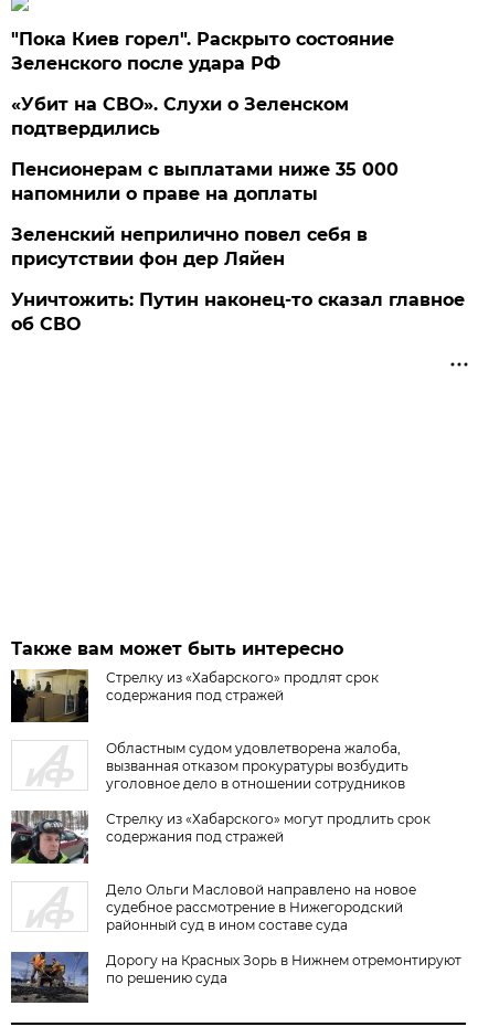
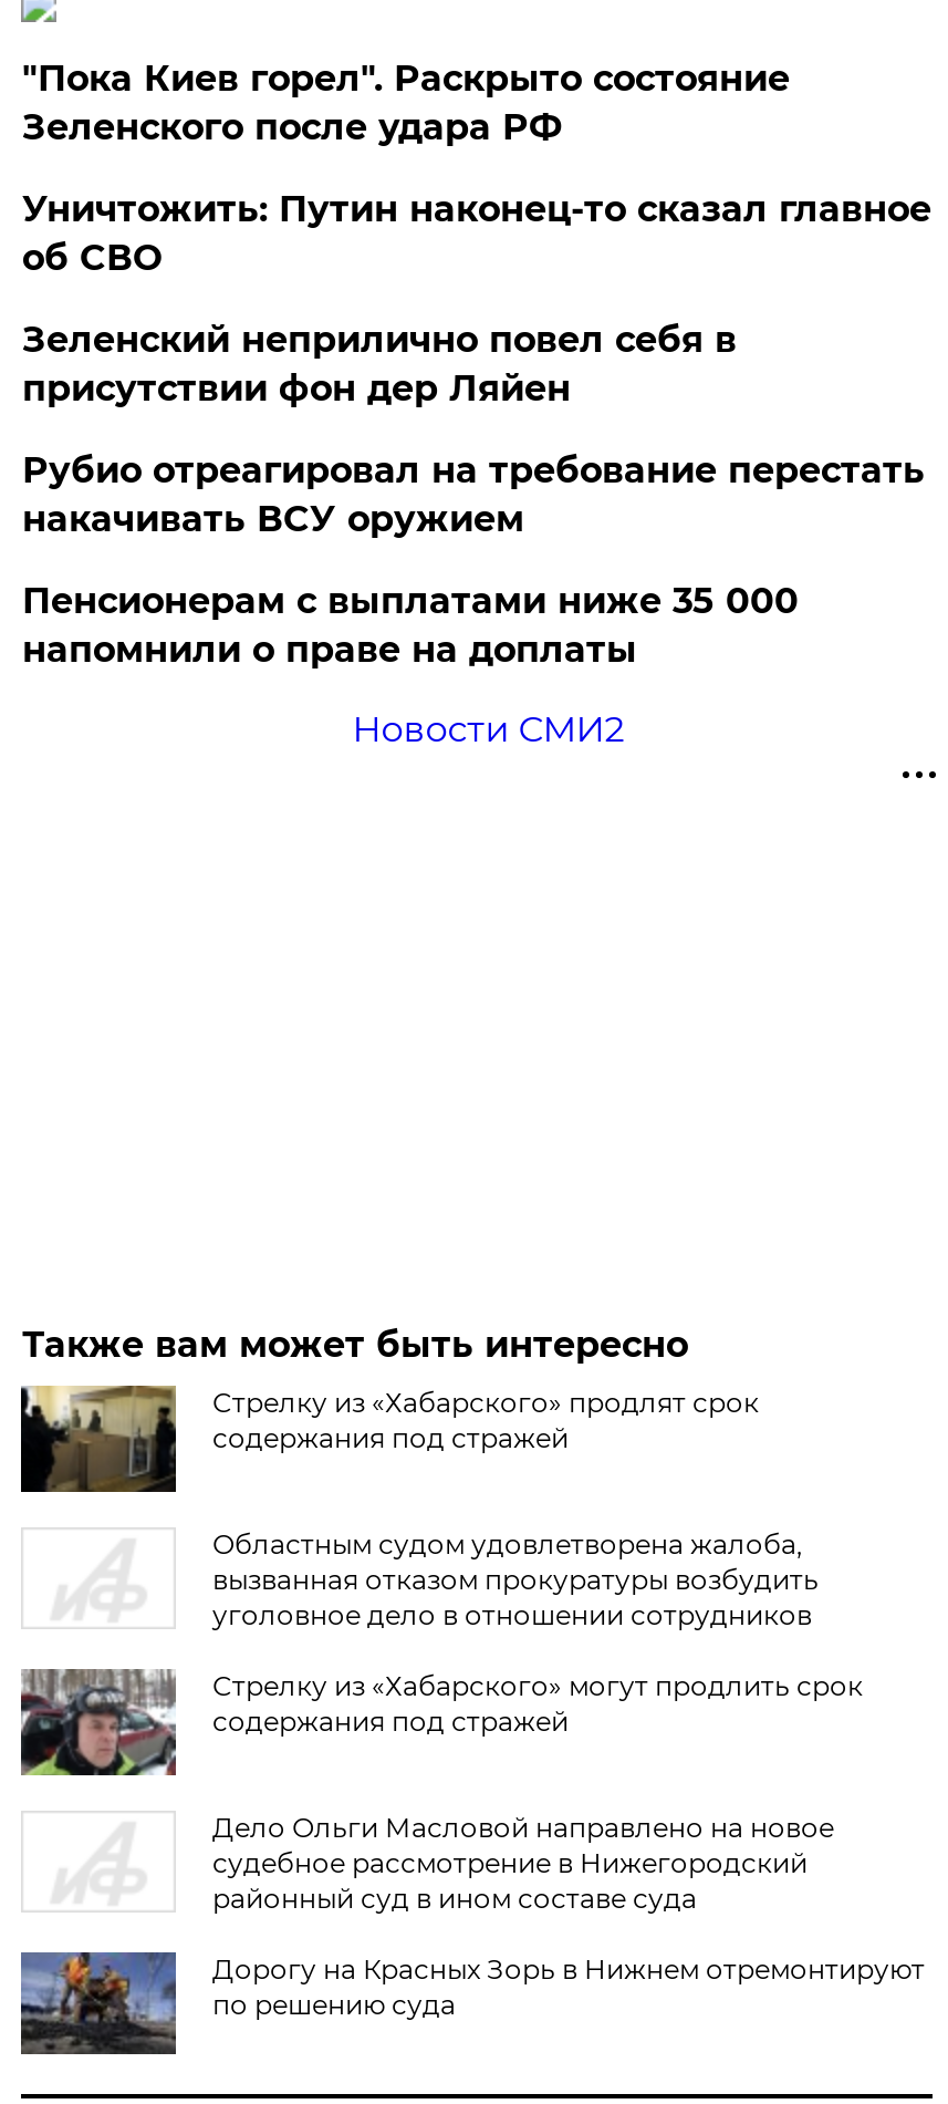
- «Убит на СВО». Слухи о Зеленском
- подтвердились
+ Рубио отреагировал на требование перестать
+ накачивать ВСУ оружием

moved down: Пенсионерам с выплатами ниже 35 000 | напомнили о праве на доплаты

+ Новости СМИ2

moved up: Зеленский неприлично повел cебя в | присутствии фон дер Ляйен | Уничтожить: Путин наконец-то сказал главное | об СВО
